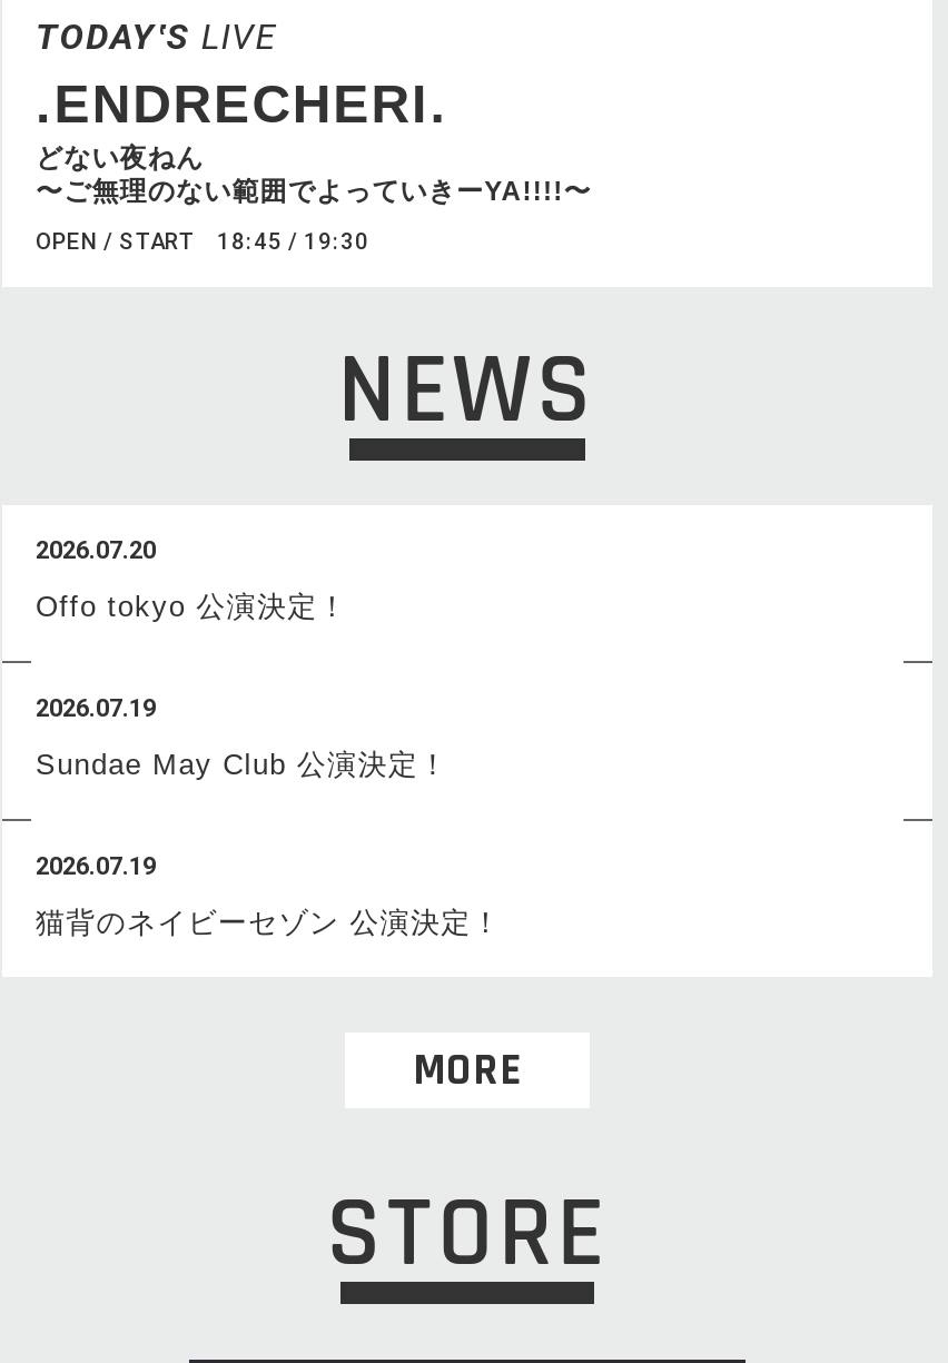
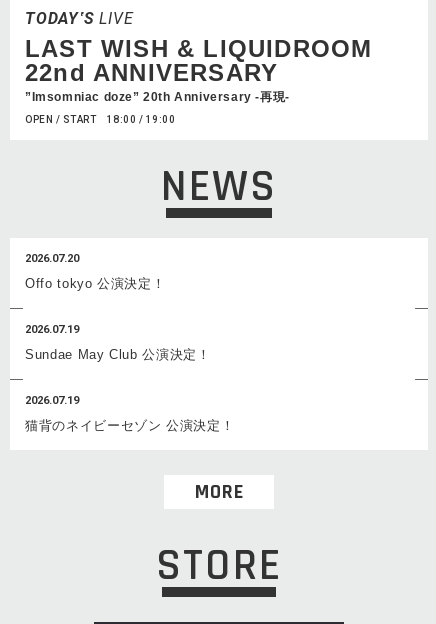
- .ENDRECHERI.
- どない夜ねん
- 〜ご無理のない範囲でよっていきーYA!!!!〜
+ LAST WISH & LIQUIDROOM
+ 22nd ANNIVERSARY
+ ”Imsomniac doze” 20th Anniversary -再現-

- OPEN / START 18:45 / 19:30
+ OPEN / START 18:00 / 19:00
